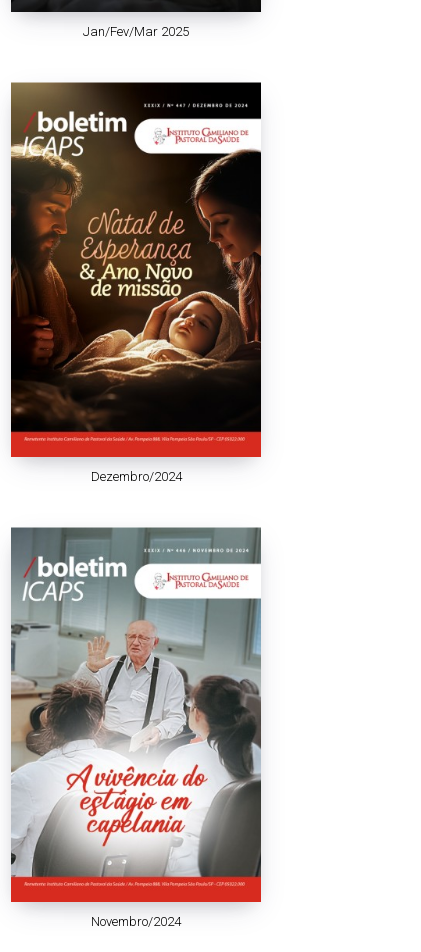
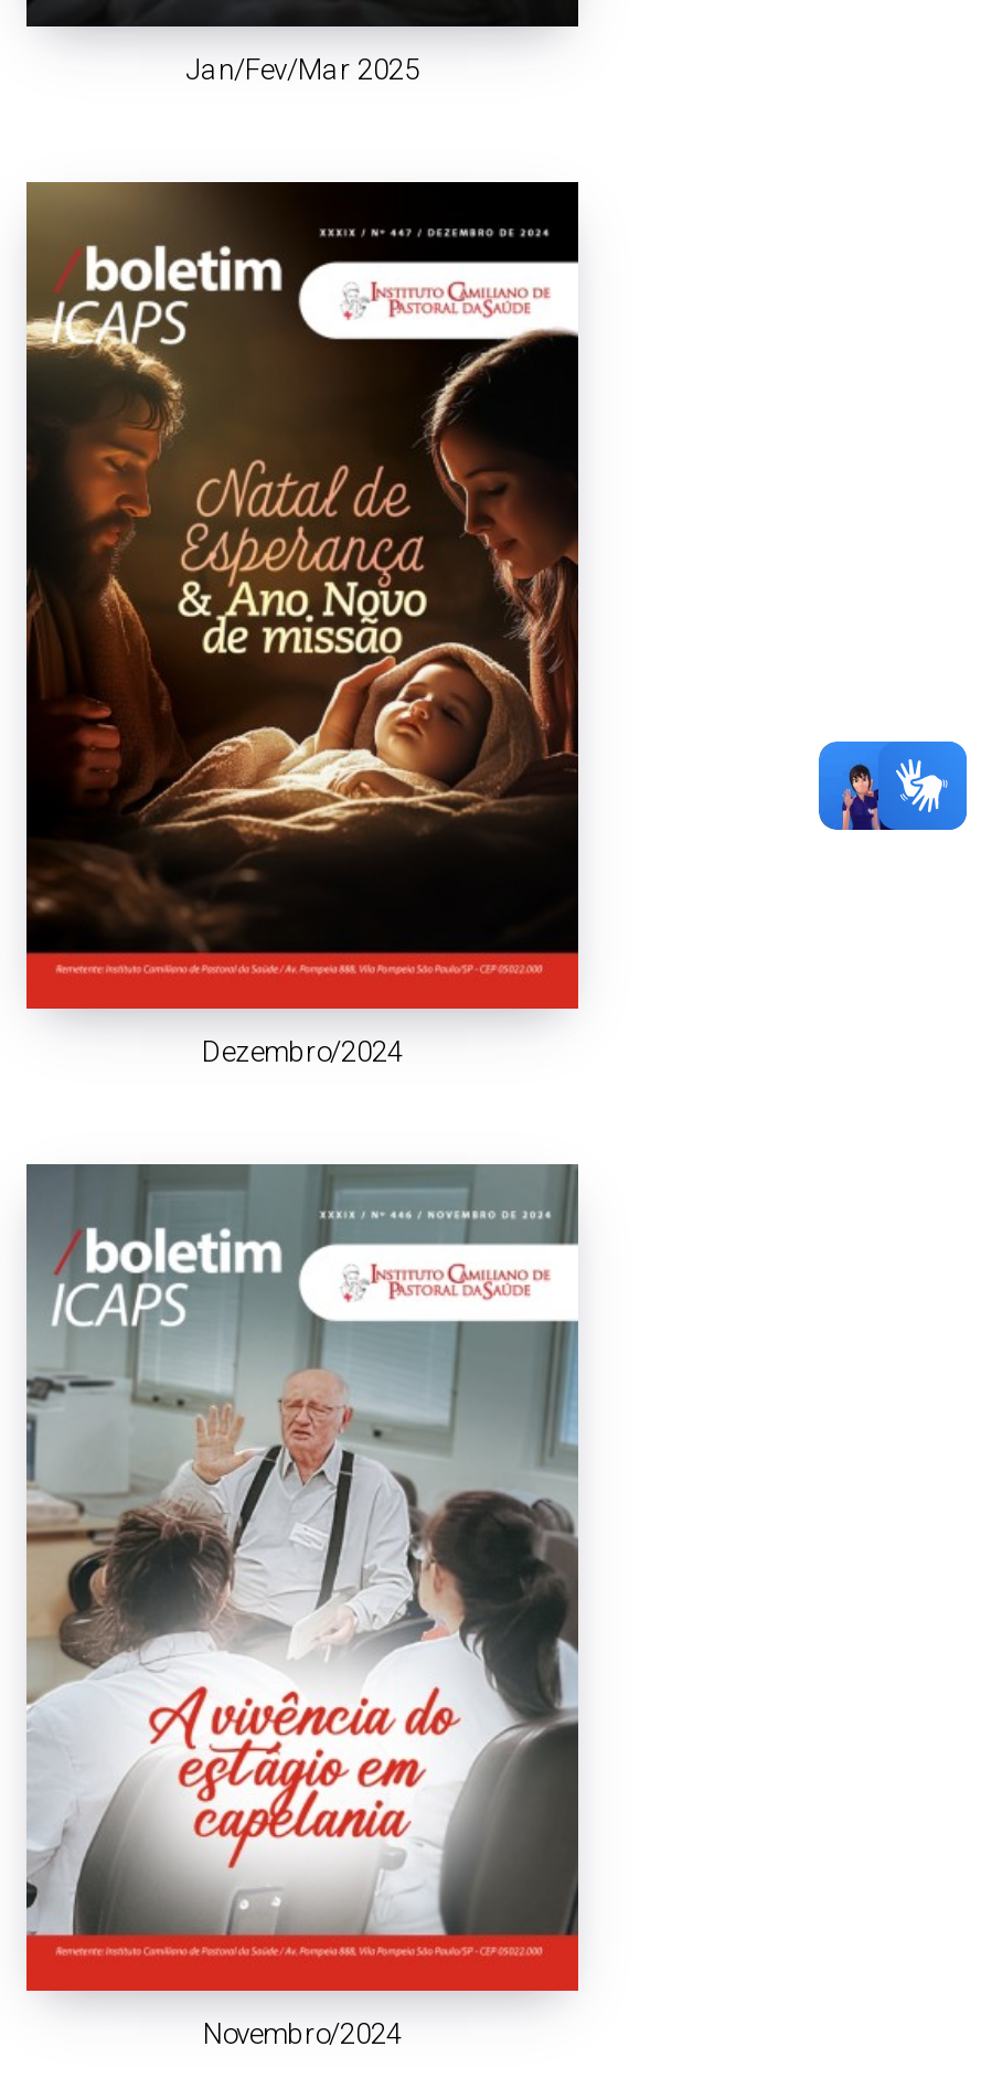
+ [image]
